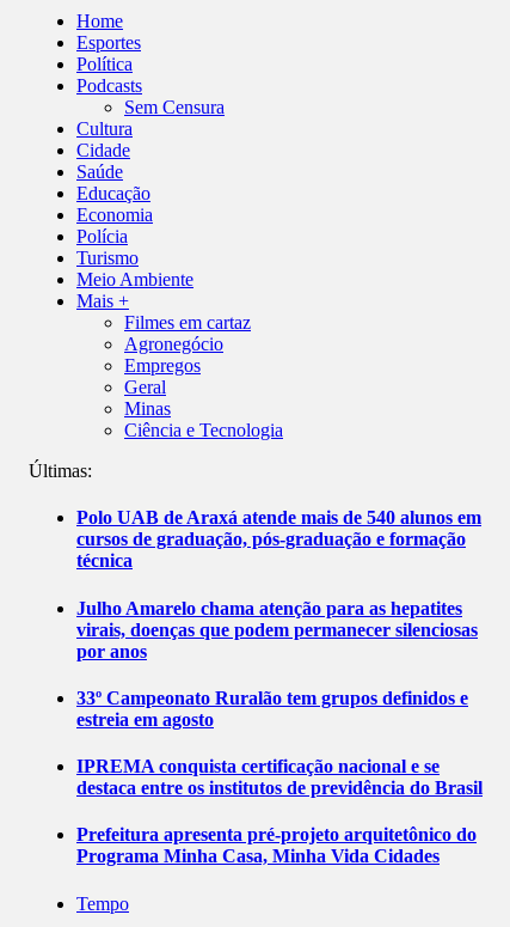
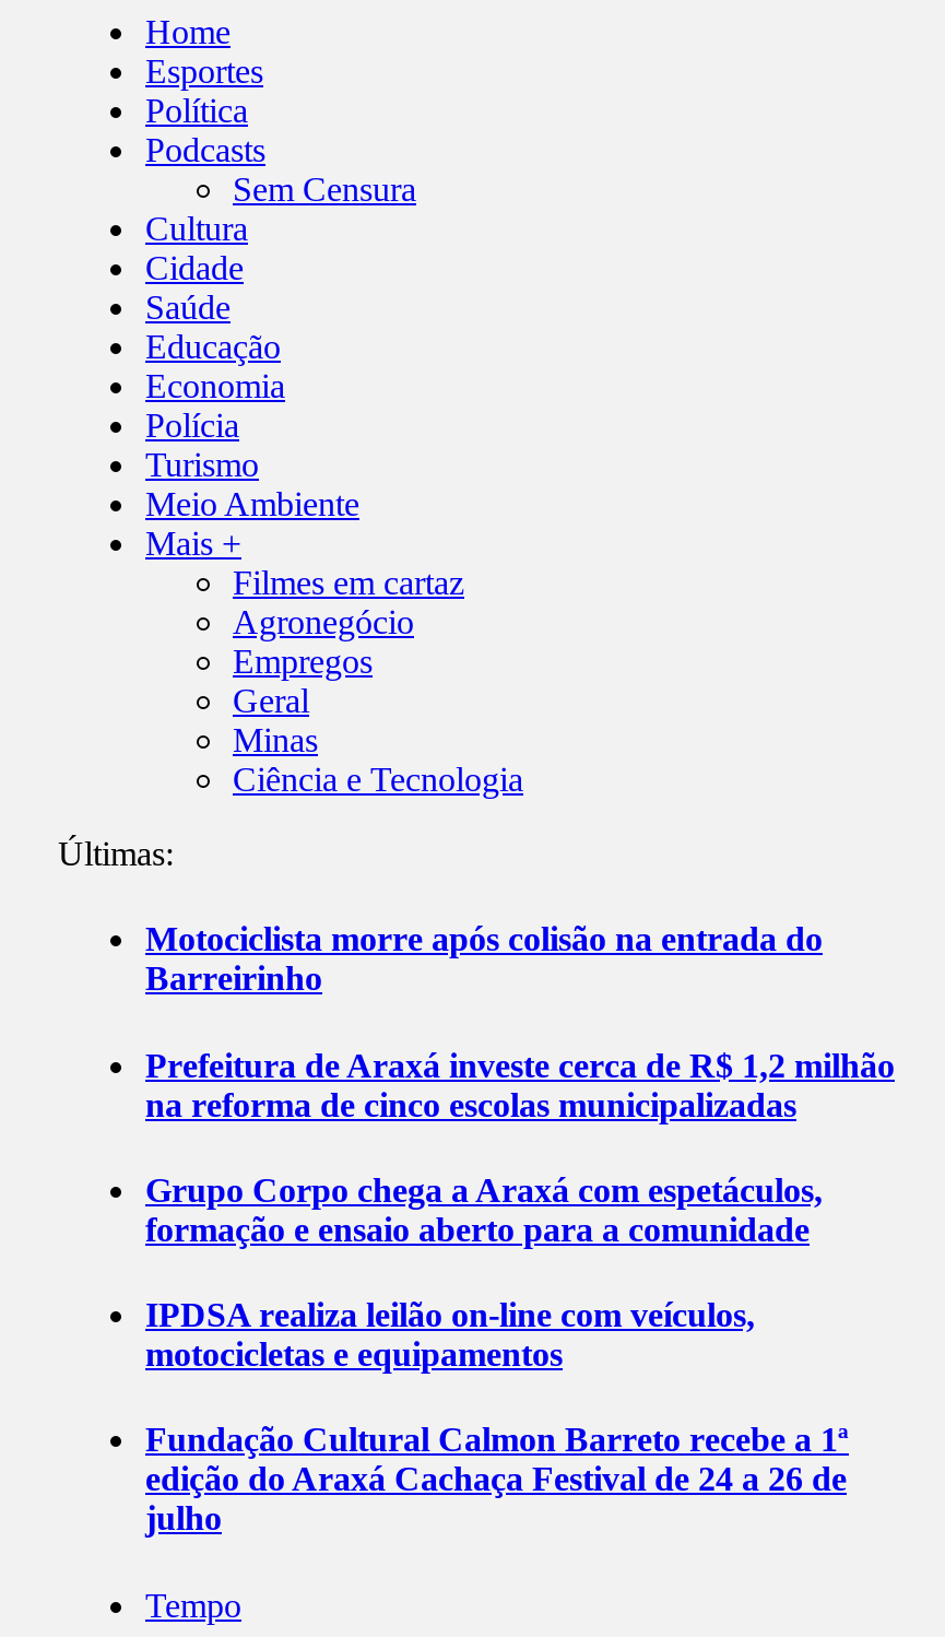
- Polo UAB de Araxá atende mais de 540 alunos em
- cursos de graduação, pós-graduação e formação
- técnica
+ Motociclista morre após colisão na entrada do
+ Barreirinho

- Julho Amarelo chama atenção para as hepatites
- virais, doenças que podem permanecer silenciosas
- por anos
+ Prefeitura de Araxá investe cerca de R$ 1,2 milhão
+ na reforma de cinco escolas municipalizadas

- 33º Campeonato Ruralão tem grupos definidos e
- estreia em agosto
+ Grupo Corpo chega a Araxá com espetáculos,
+ formação e ensaio aberto para a comunidade

- IPREMA conquista certificação nacional e se
- destaca entre os institutos de previdência do Brasil
+ IPDSA realiza leilão on-line com veículos,
+ motocicletas e equipamentos

- Prefeitura apresenta pré-projeto arquitetônico do
- Programa Minha Casa, Minha Vida Cidades
+ Fundação Cultural Calmon Barreto recebe a 1ª
+ edição do Araxá Cachaça Festival de 24 a 26 de
+ julho
